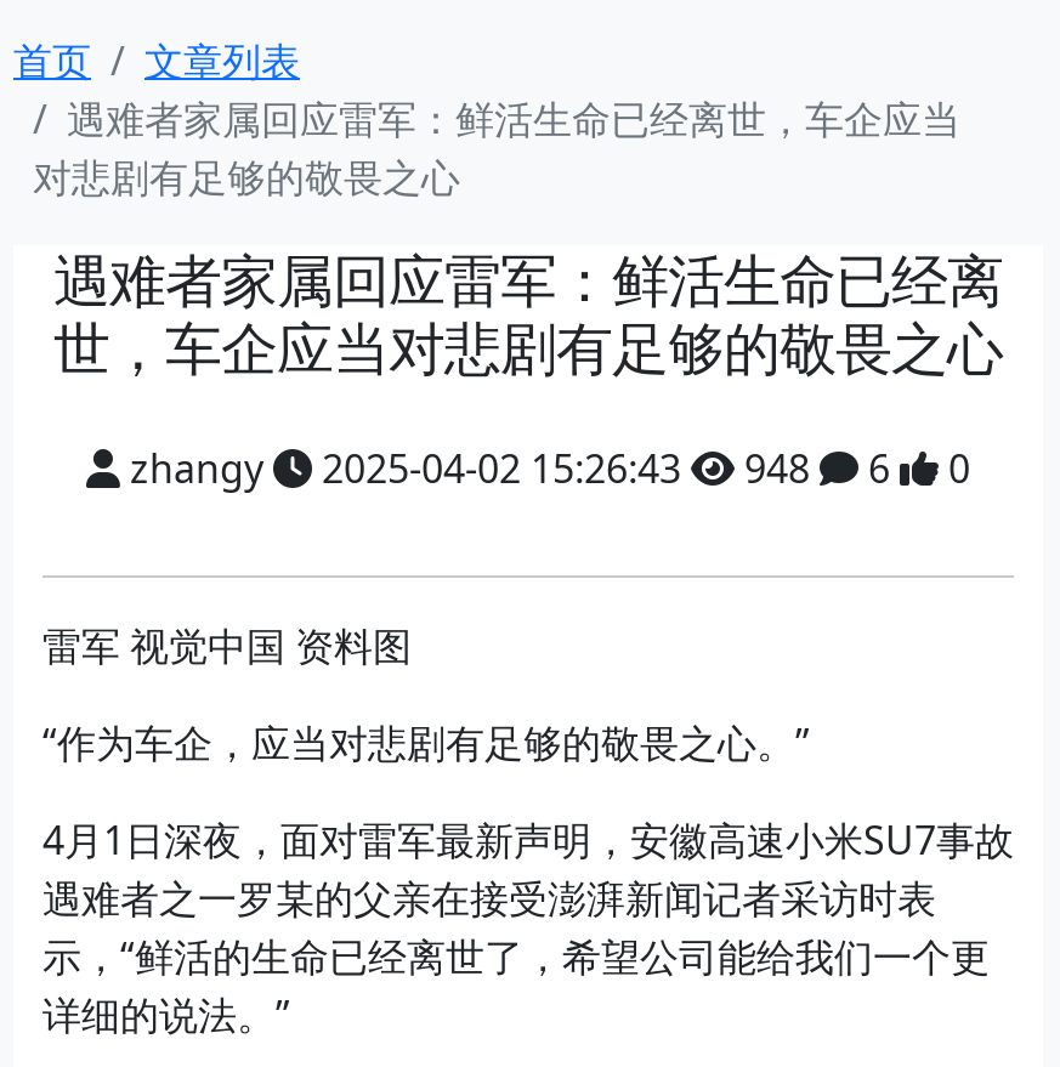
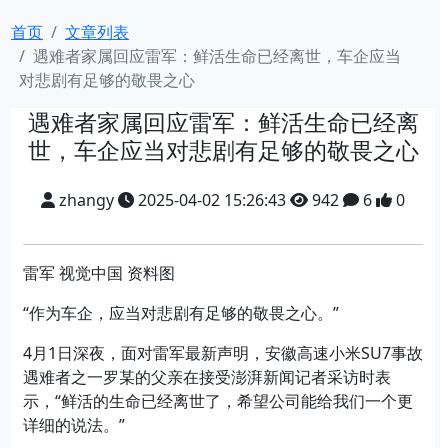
- zhangy 2025-04-02 15:26:43 948 6 0
+ zhangy 2025-04-02 15:26:43 942 6 0
